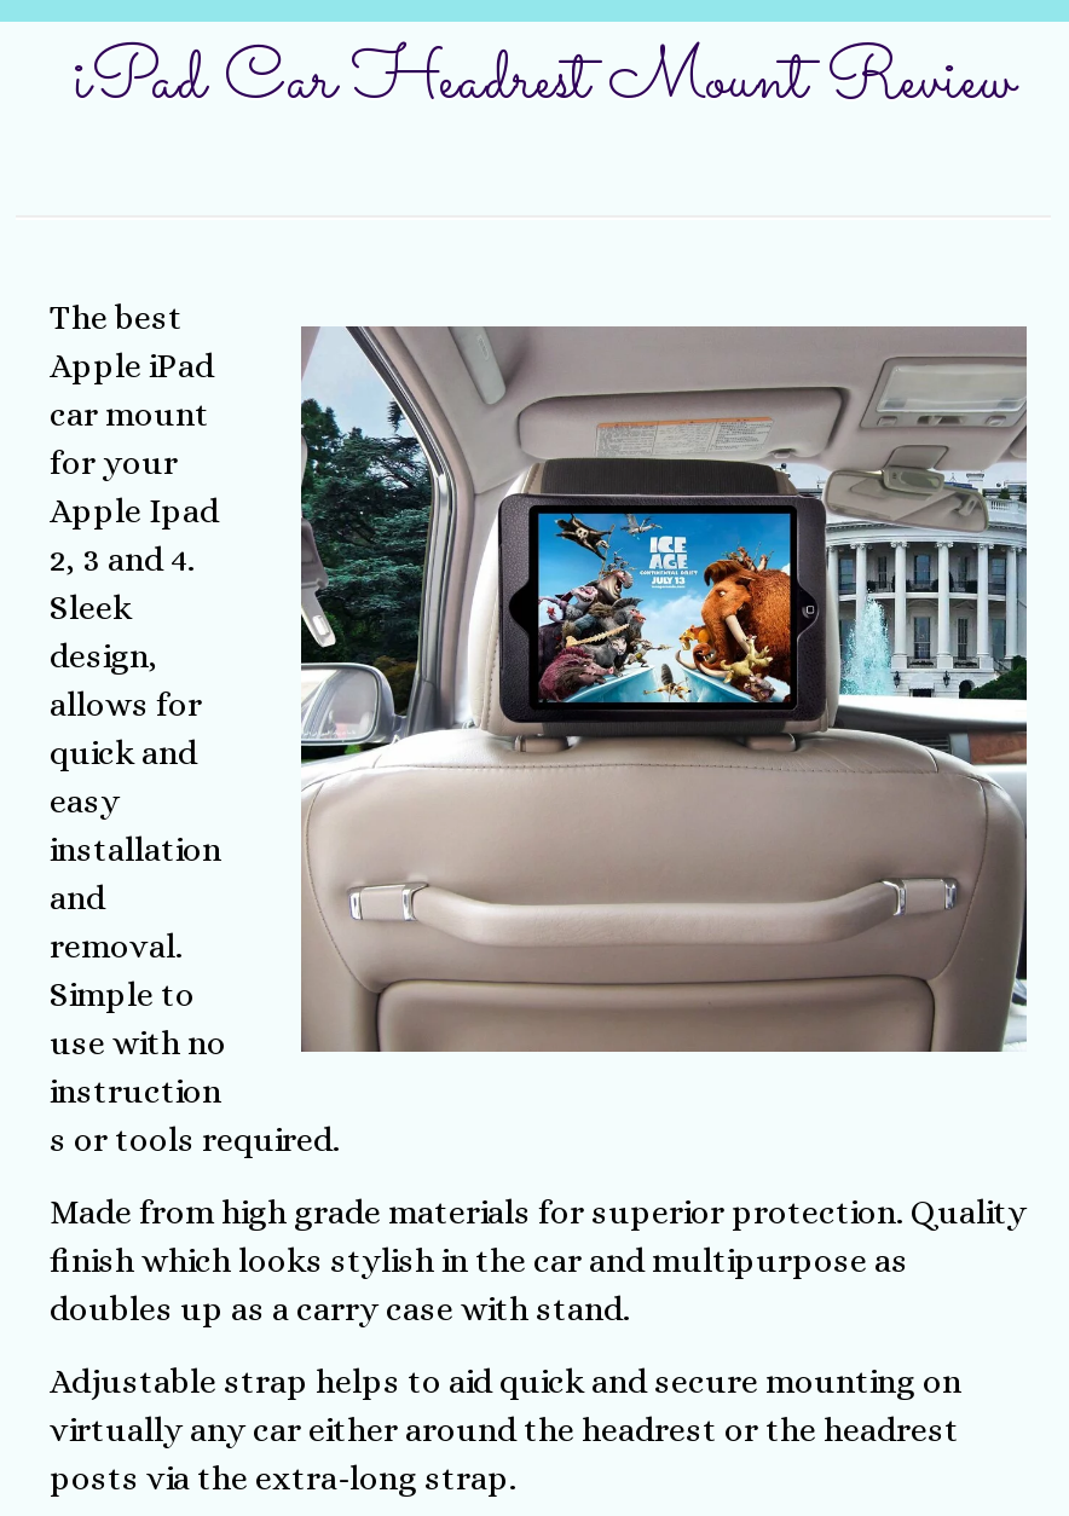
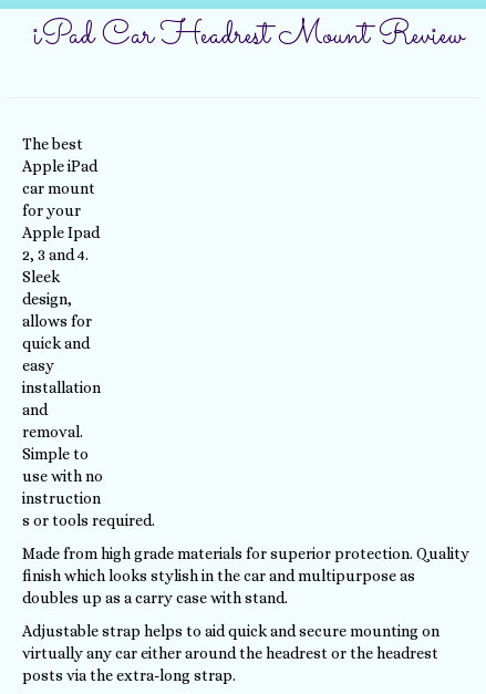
- [image]
